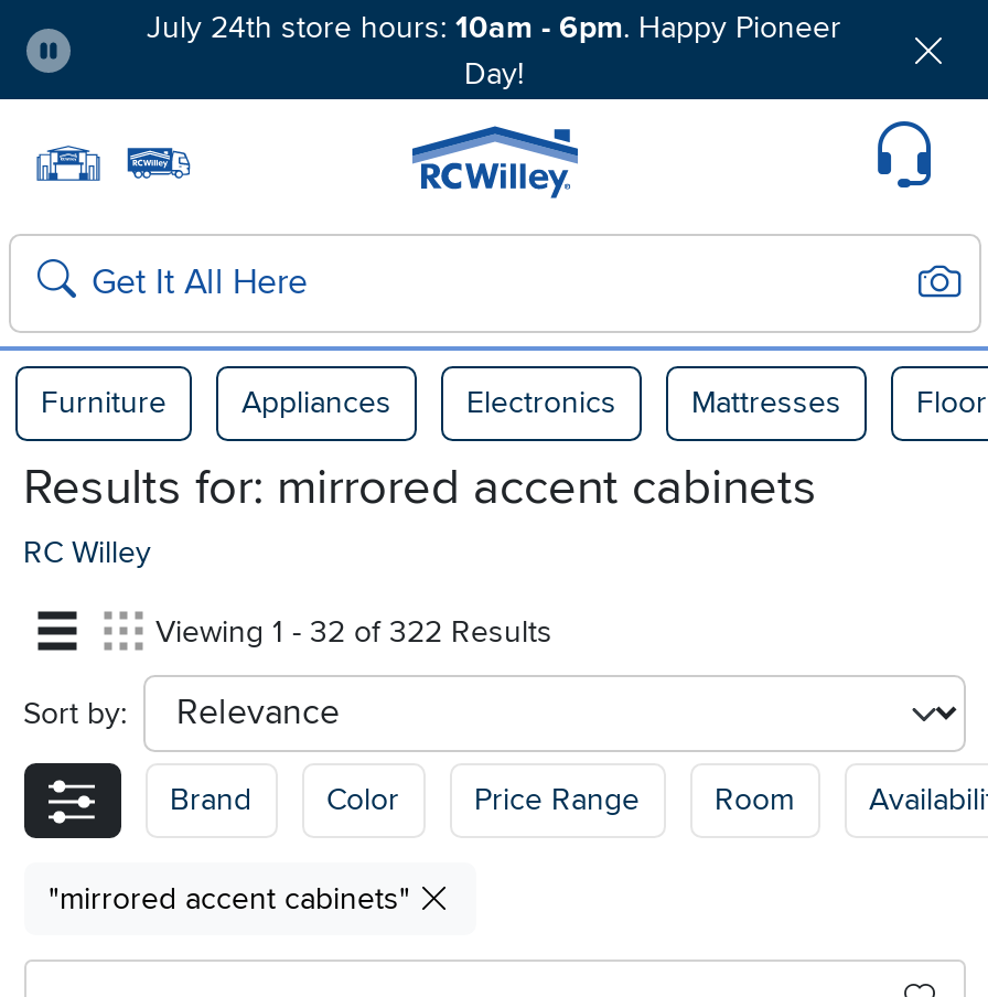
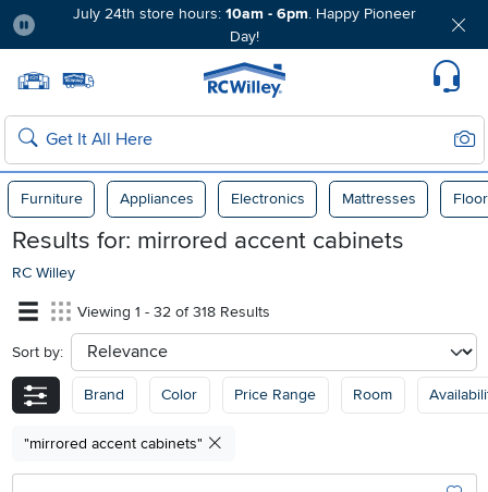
- Viewing 1 - 32 of 322 Results
+ Viewing 1 - 32 of 318 Results
